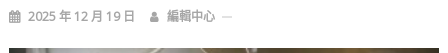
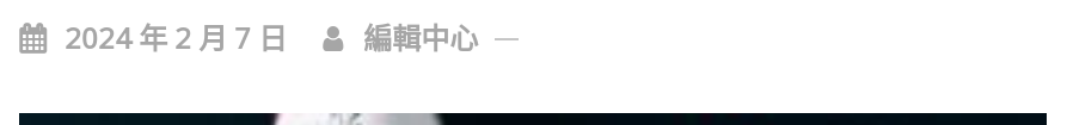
- 2025 年 12 月 19 日 編輯中心
+ 2024 年 2 月 7 日 編輯中心
